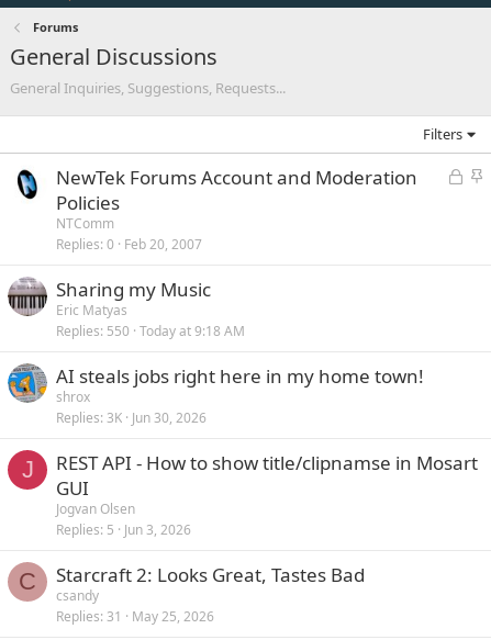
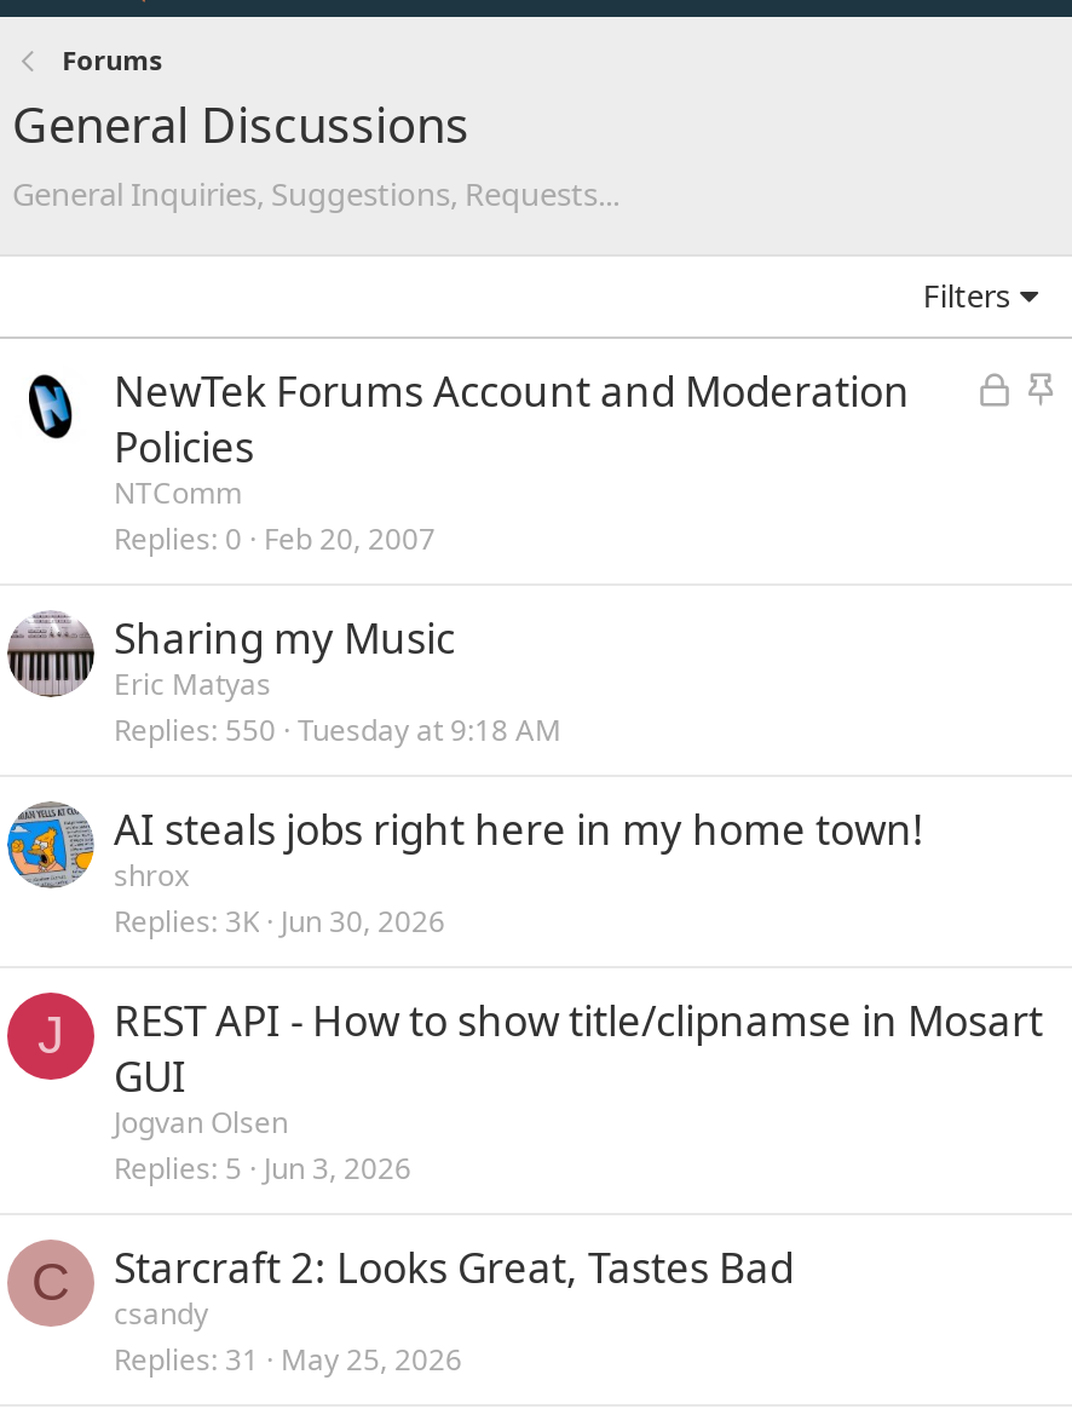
- Replies 550 Today at 9:18 AM
+ Replies 550 Tuesday at 9:18 AM
